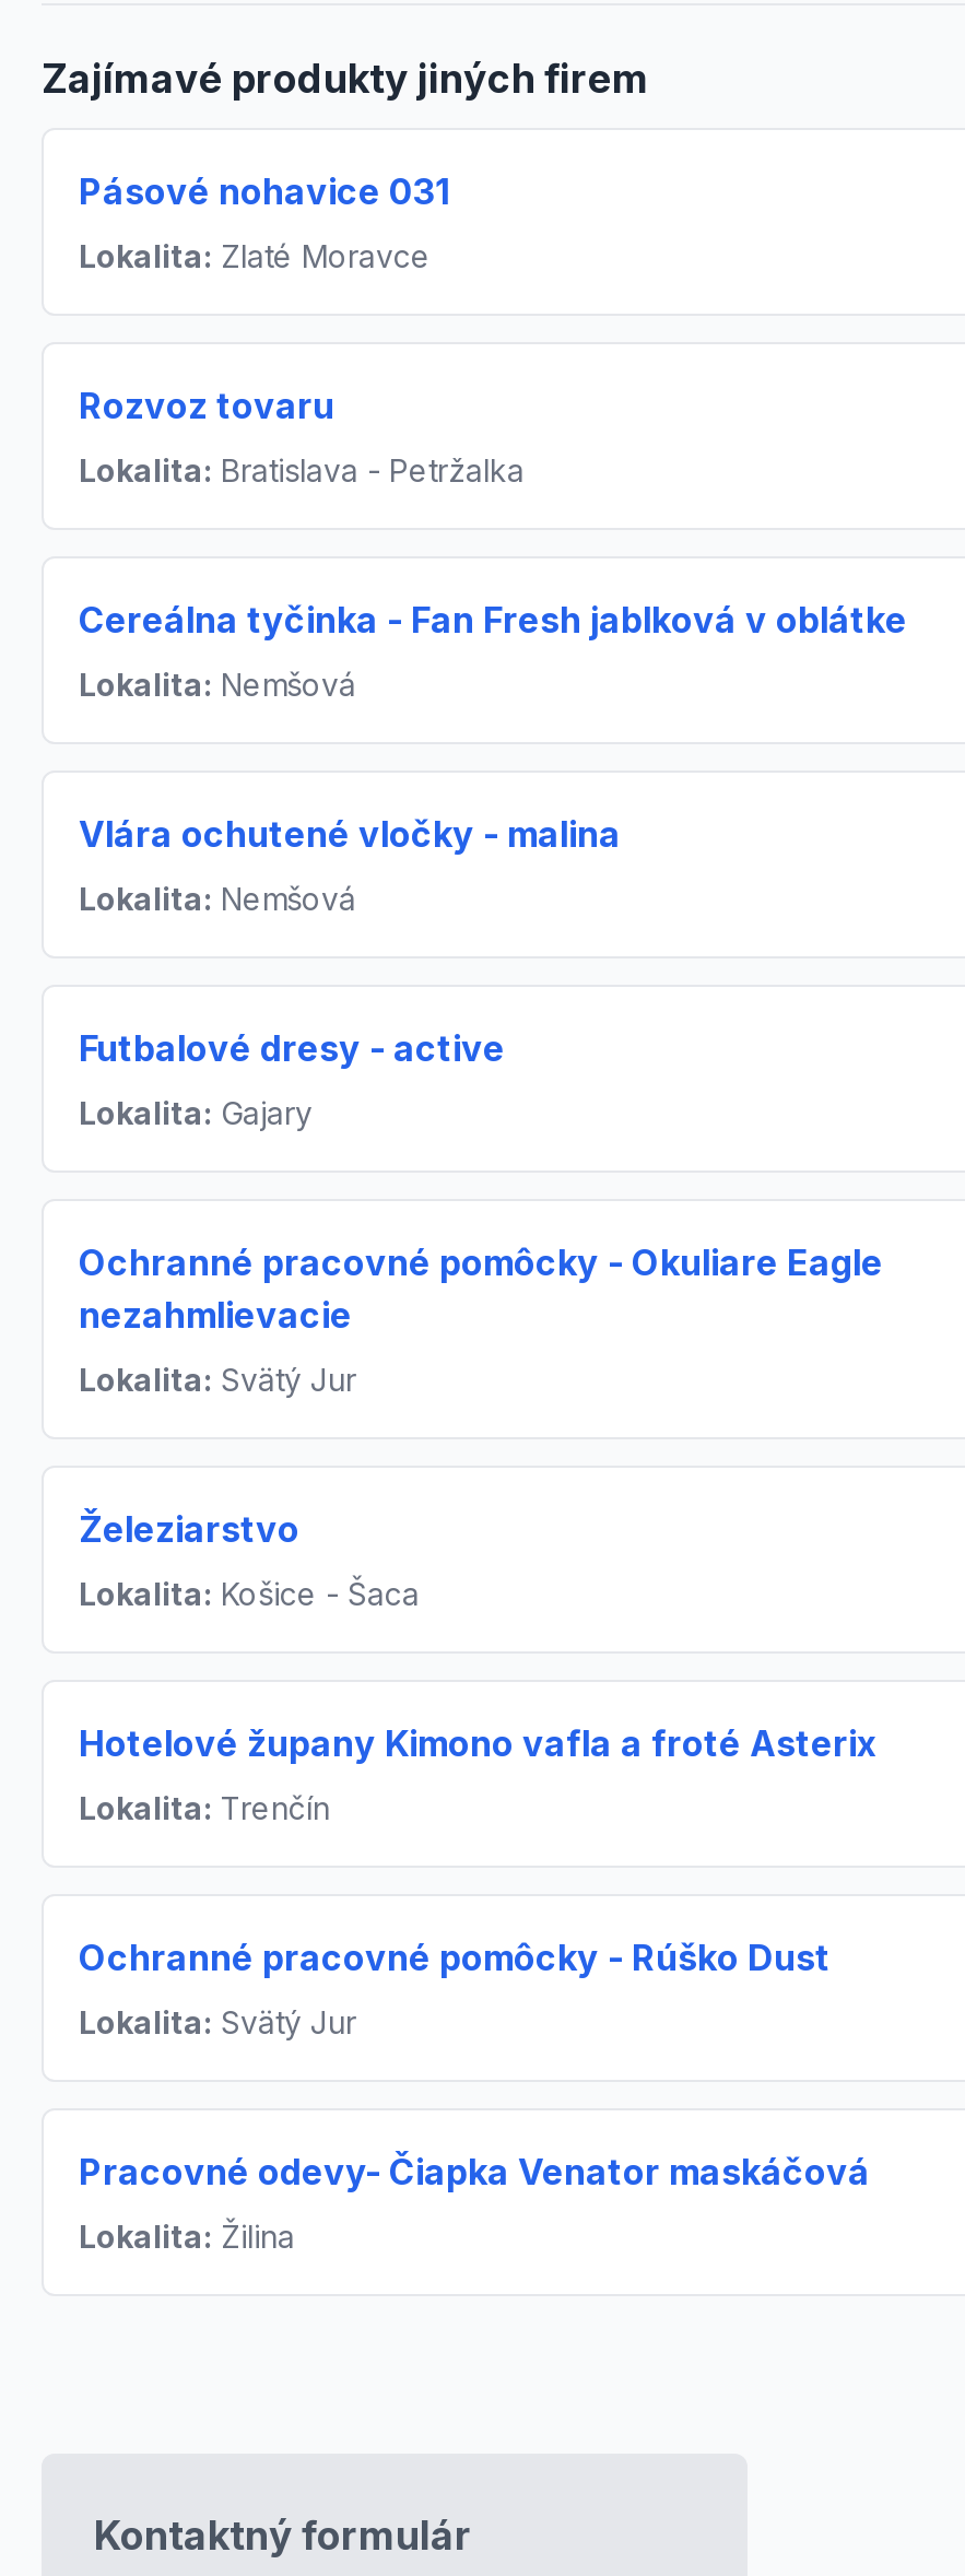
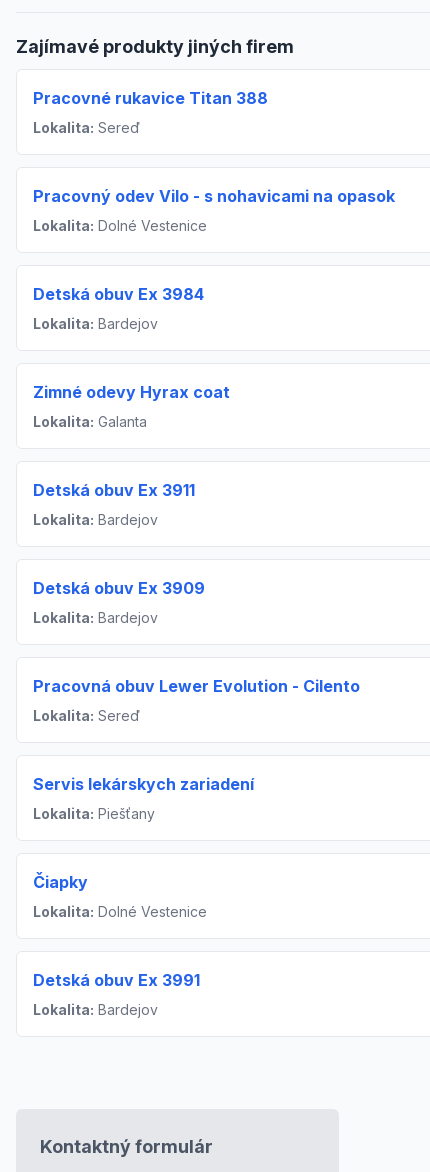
- Pásové nohavice 031
+ Pracovné rukavice Titan 388

- Lokalita: Zlaté Moravce
+ Lokalita: Sereď

- Rozvoz tovaru
+ Pracovný odev Vilo - s nohavicami na opasok

- Lokalita: Bratislava - Petržalka
+ Lokalita: Dolné Vestenice

- Cereálna tyčinka - Fan Fresh jablková v oblátke
+ Detská obuv Ex 3984

- Lokalita: Nemšová
+ Lokalita: Bardejov

- Vlára ochutené vločky - malina
+ Zimné odevy Hyrax coat

- Lokalita: Nemšová
+ Lokalita: Galanta

- Futbalové dresy - active
+ Detská obuv Ex 3911

- Lokalita: Gajary
+ Lokalita: Bardejov

- Ochranné pracovné pomôcky - Okuliare Eagle
- nezahmlievacie
+ Detská obuv Ex 3909

- Lokalita: Svätý Jur
+ Lokalita: Bardejov

- Železiarstvo
+ Pracovná obuv Lewer Evolution - Cilento

- Lokalita: Košice - Šaca
+ Lokalita: Sereď

- Hotelové župany Kimono vafla a froté Asterix
+ Servis lekárskych zariadení

- Lokalita: Trenčín
+ Lokalita: Piešťany

- Ochranné pracovné pomôcky - Rúško Dust
+ Čiapky

- Lokalita: Svätý Jur
+ Lokalita: Dolné Vestenice

- Pracovné odevy- Čiapka Venator maskáčová
+ Detská obuv Ex 3991

- Lokalita: Žilina
+ Lokalita: Bardejov
